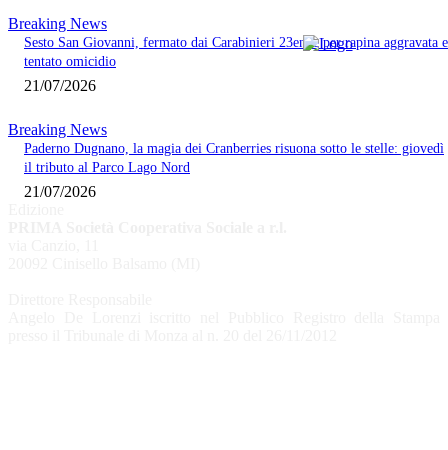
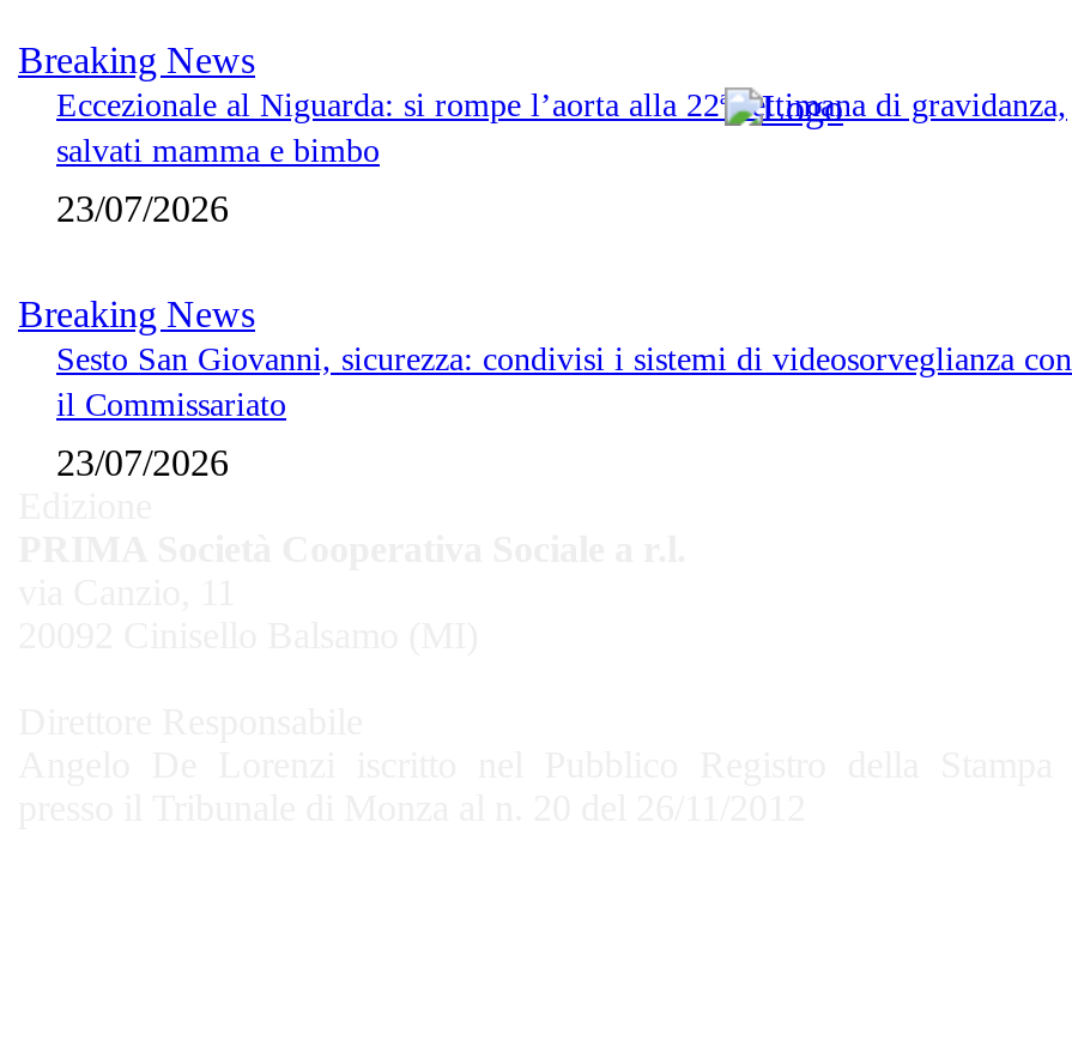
- Sesto San Giovanni, fermato dai Carabinieri 23enne per rapina aggravata e
- tentato omicidio
+ Eccezionale al Niguarda: si rompe l’aorta alla 22ª settimana di gravidanza,
+ salvati mamma e bimbo

- 21/07/2026
+ 23/07/2026

- Paderno Dugnano, la magia dei Cranberries risuona sotto le stelle: giovedì
- il tributo al Parco Lago Nord
+ Sesto San Giovanni, sicurezza: condivisi i sistemi di videosorveglianza con
+ il Commissariato

- 21/07/2026
+ 23/07/2026
